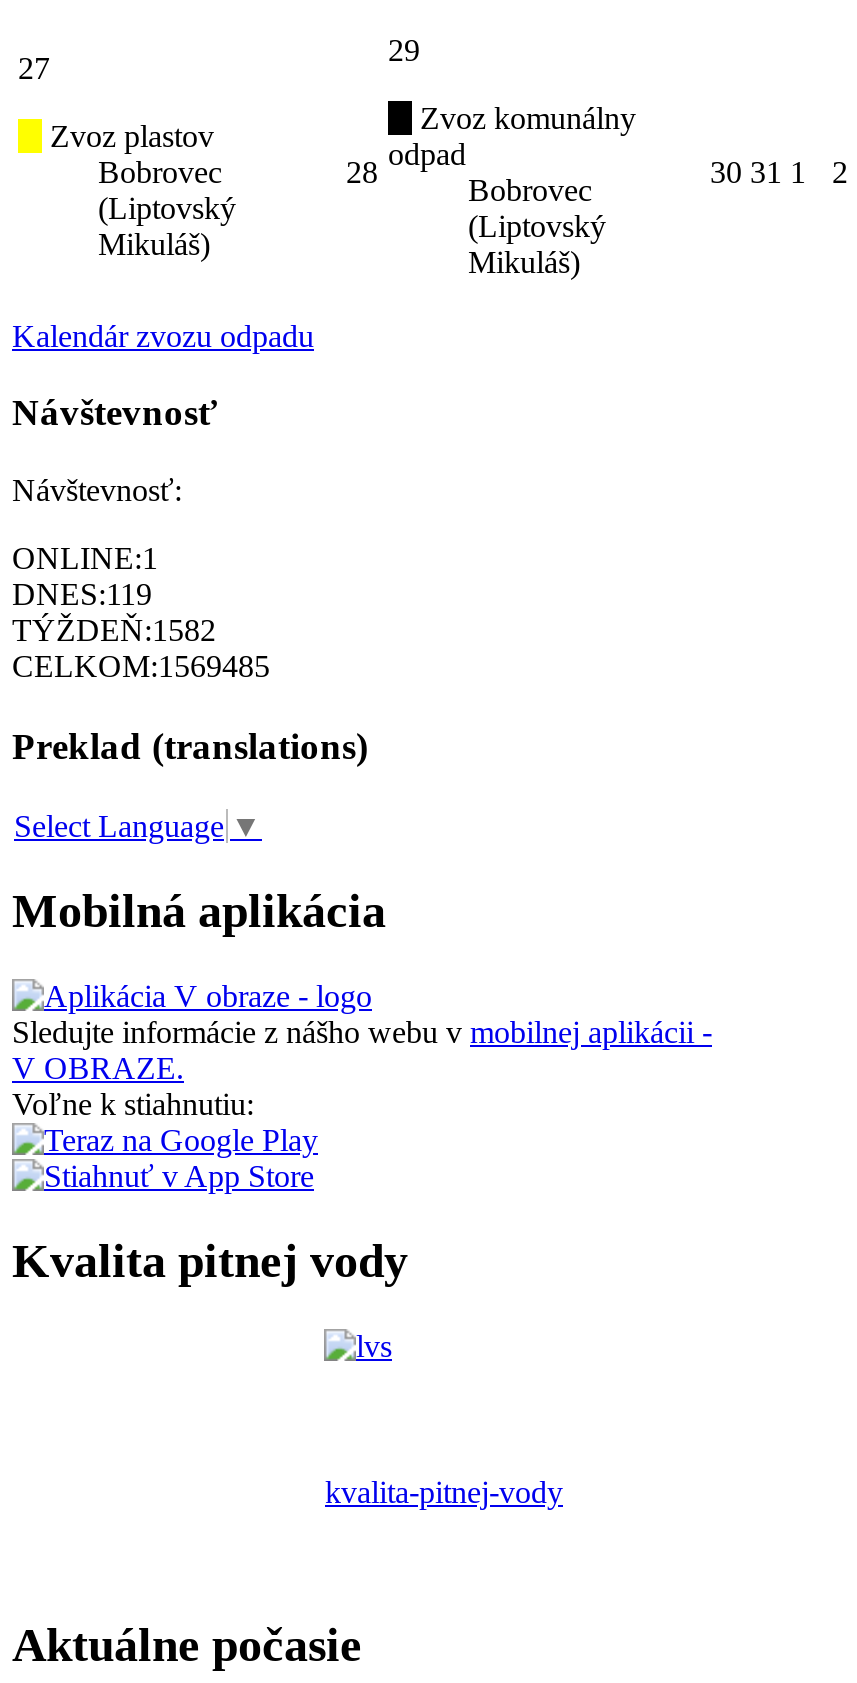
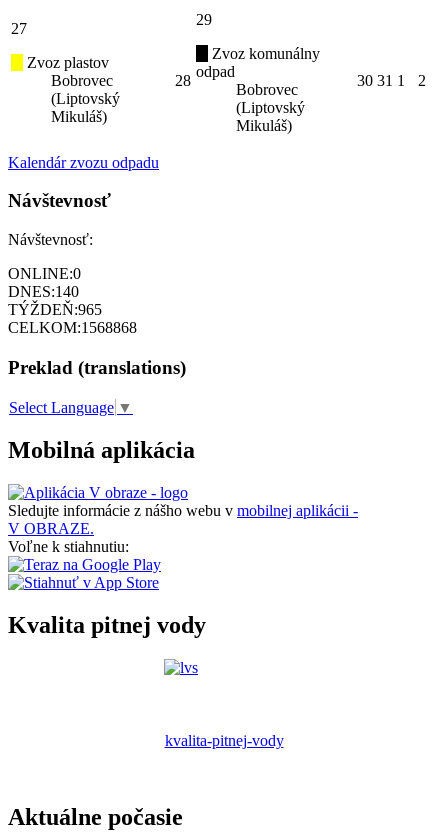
- ONLINE:1
+ ONLINE:0

- DNES:119
+ DNES:140

- TÝŽDEŇ:1582
+ TÝŽDEŇ:965

- CELKOM:1569485
+ CELKOM:1568868
